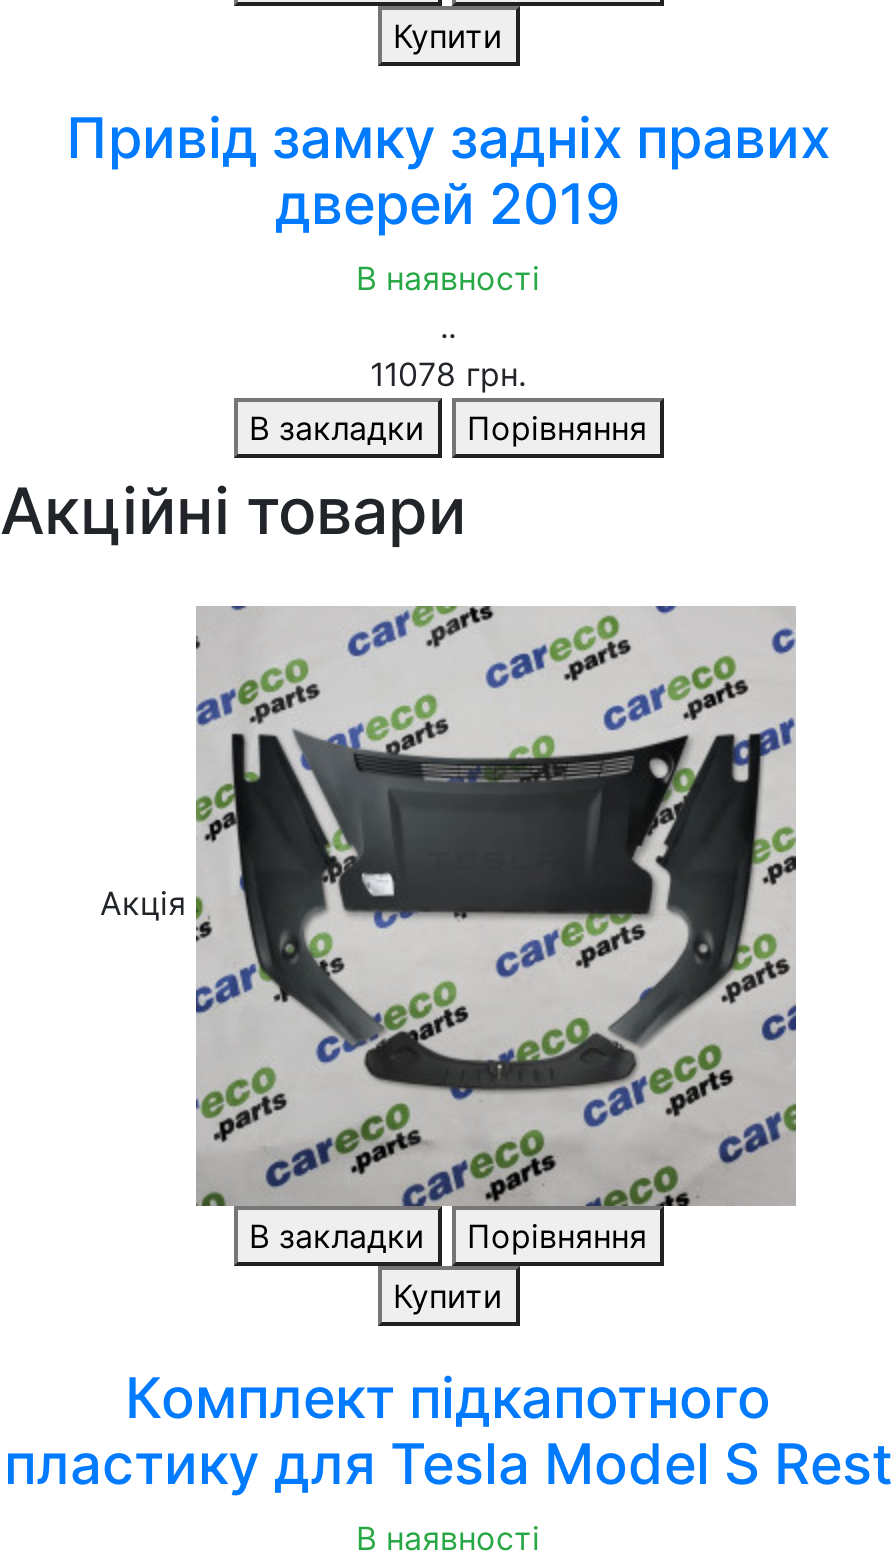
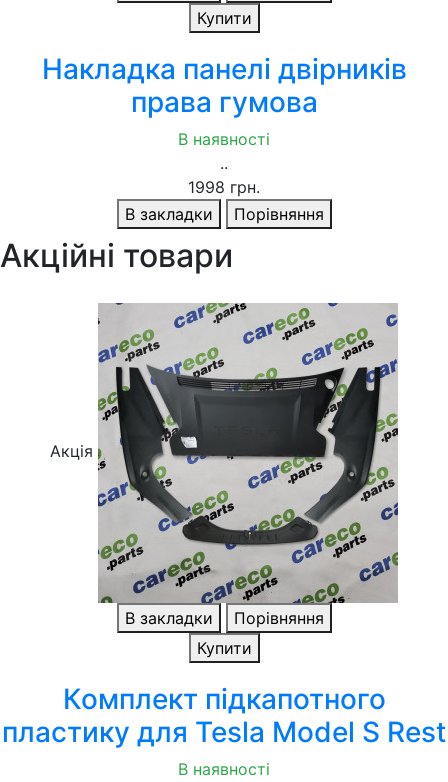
- Привід замку задніх правих
- дверей 2019
+ Накладка панелі двірників
+ права гумова

- 11078 грн.
+ 1998 грн.
